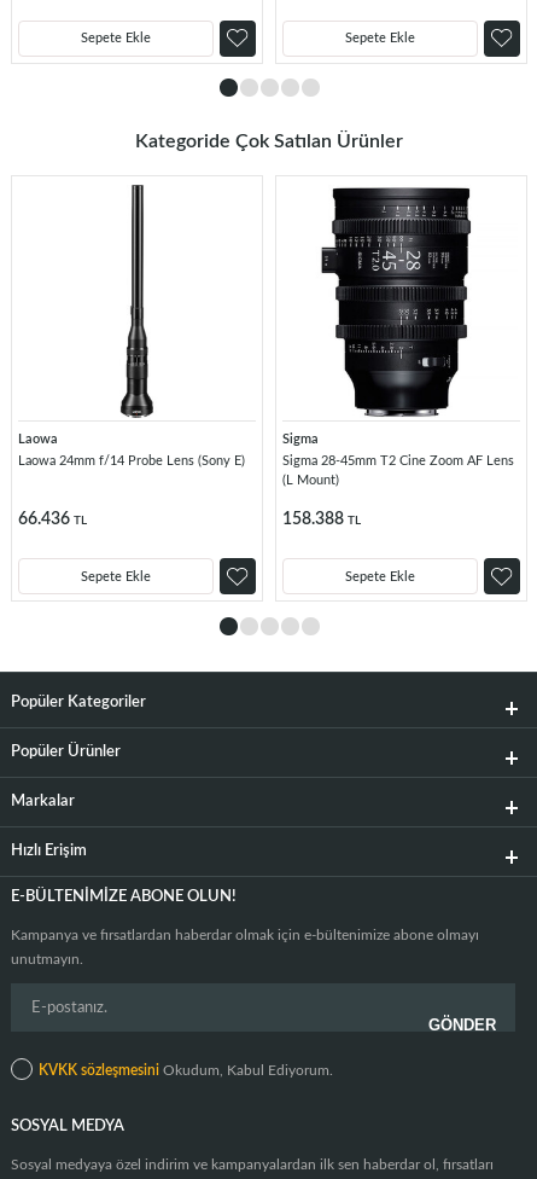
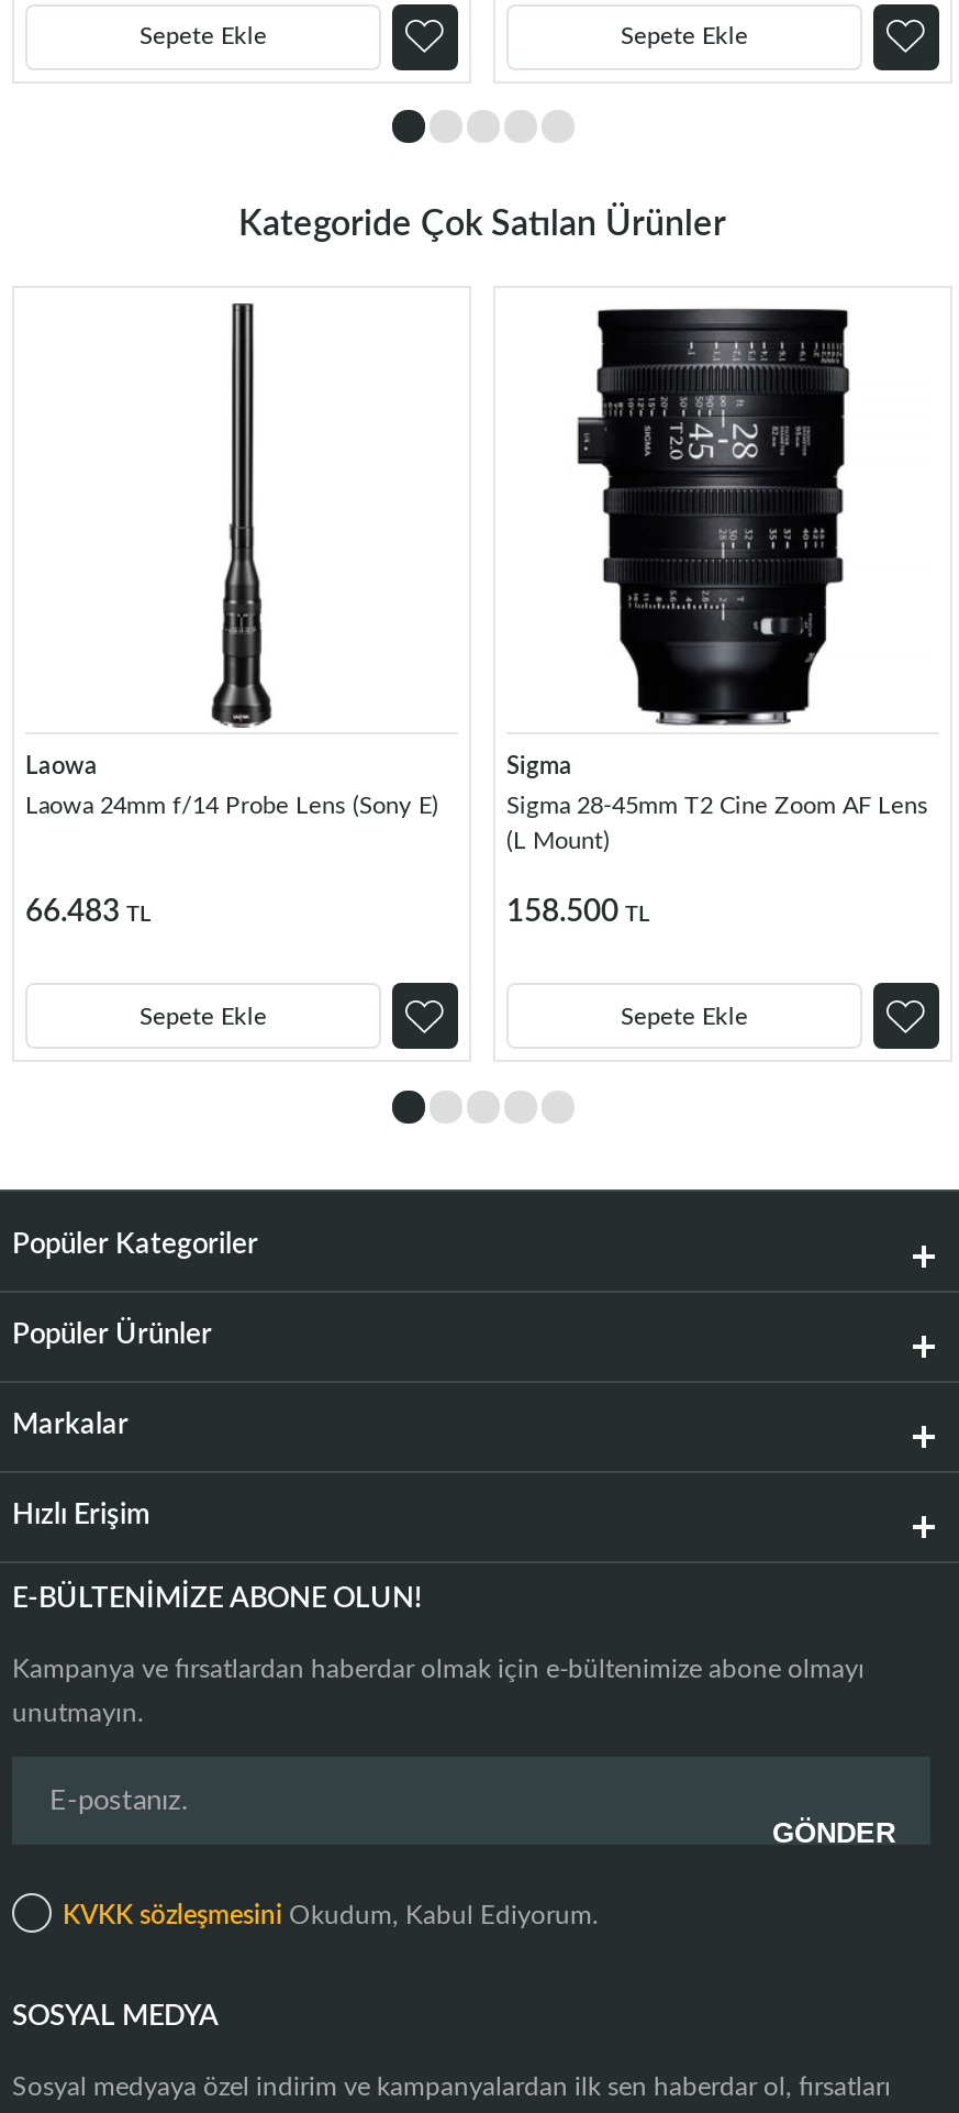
- 66.436 TL
+ 66.483 TL

- 158.388 TL
+ 158.500 TL
